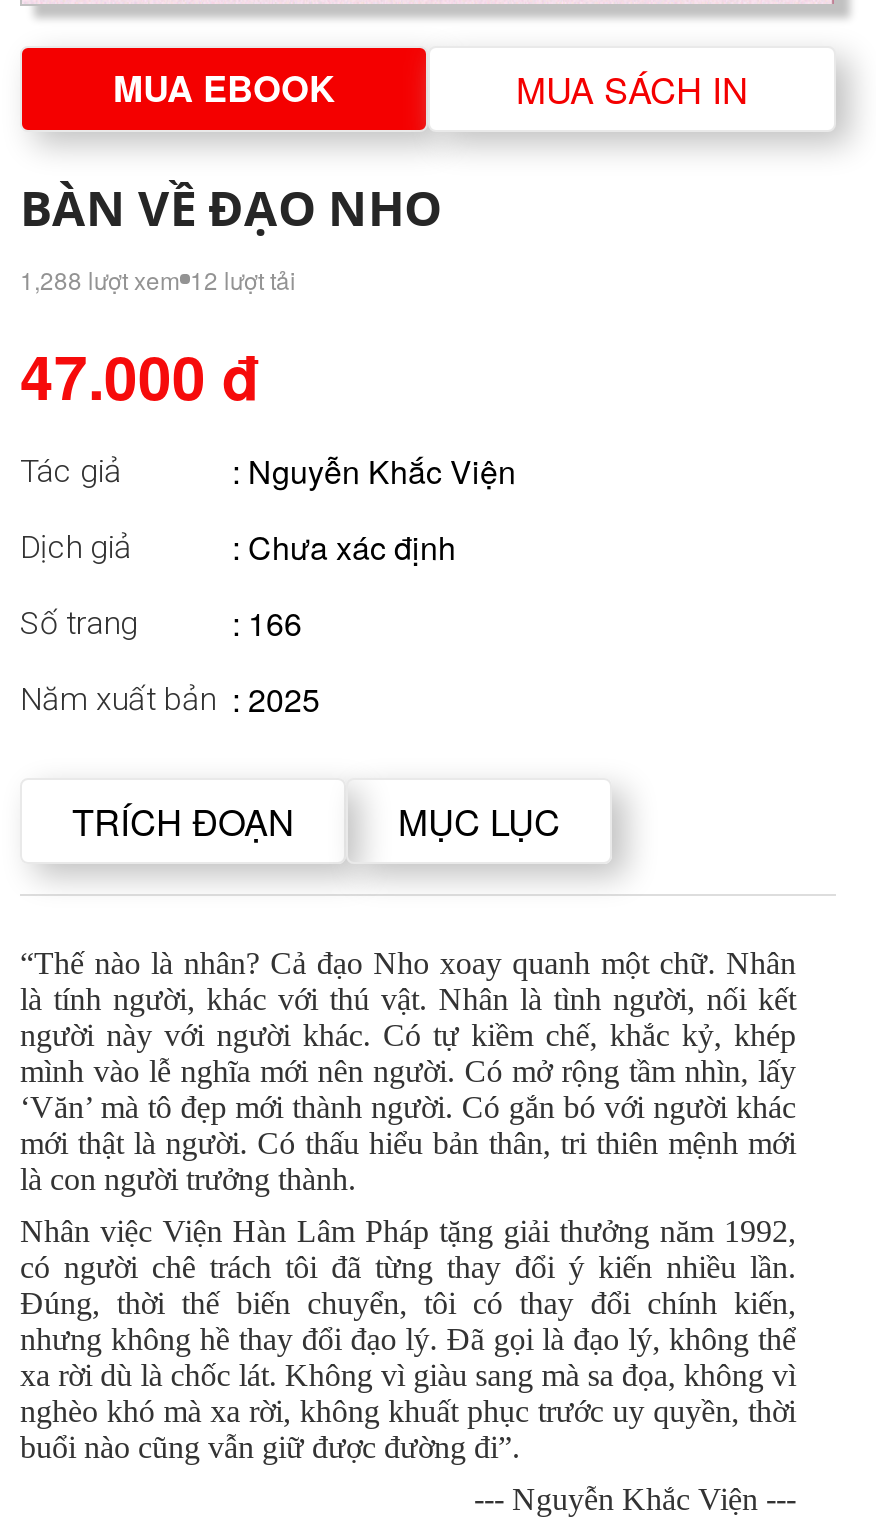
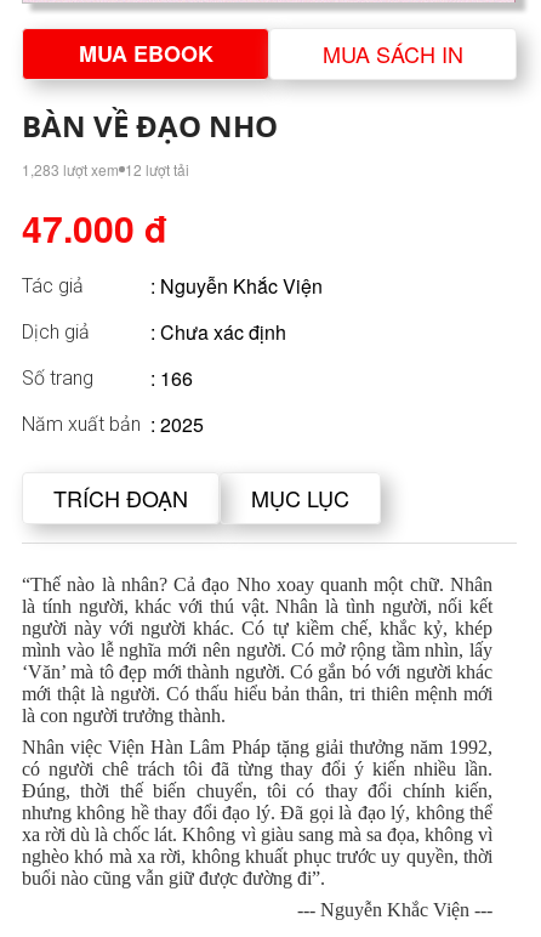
- 1,288 lượt xem 12 lượt tải
+ 1,283 lượt xem 12 lượt tải
